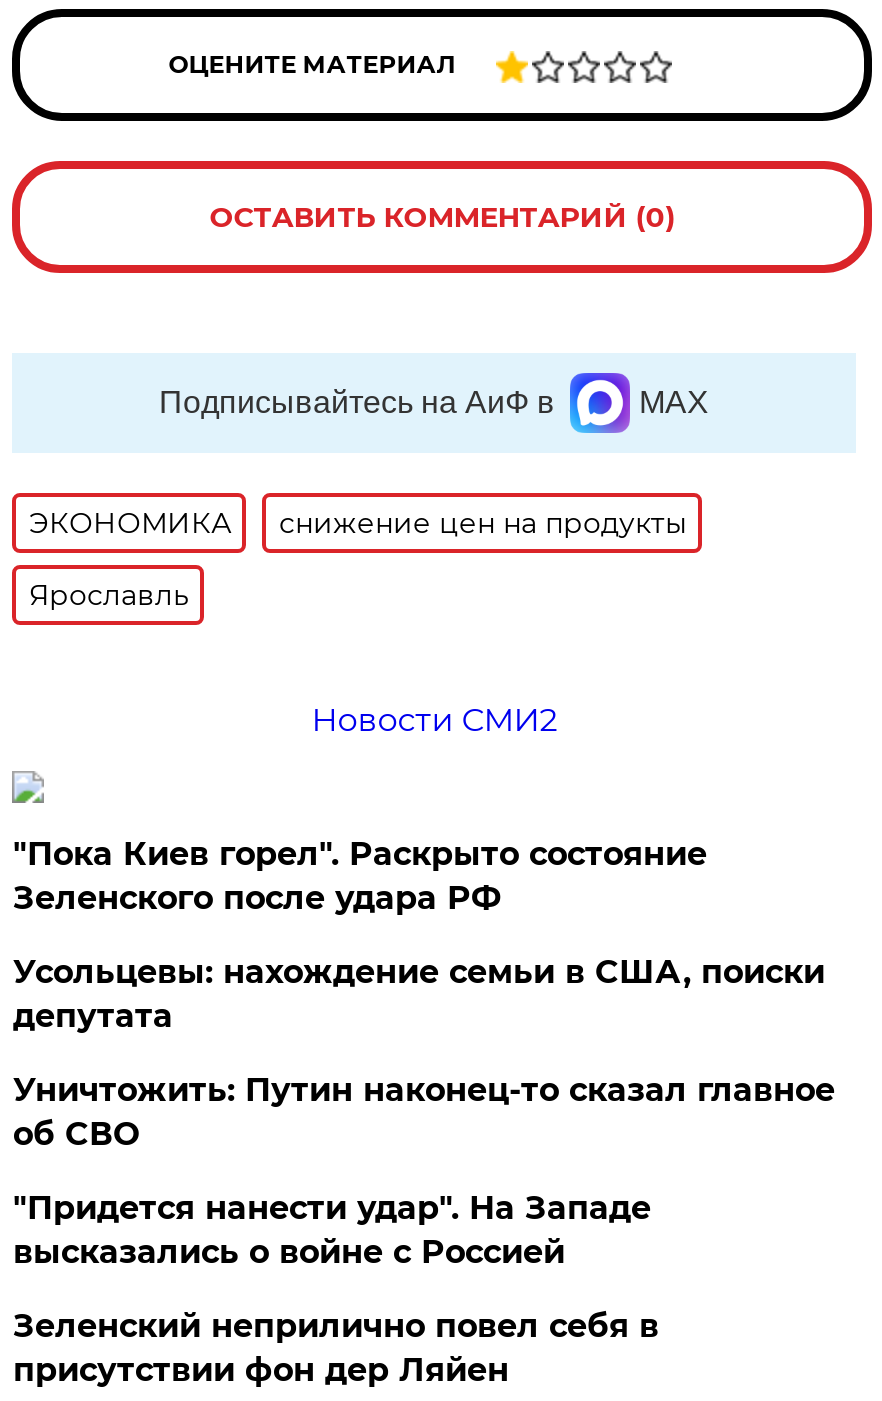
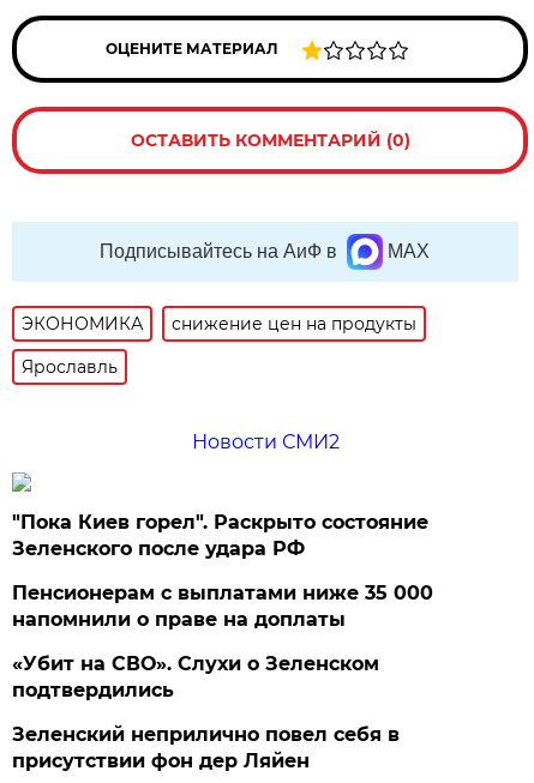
- Усольцевы: нахождение семьи в США, поиски
- депутата
- Уничтожить: Путин наконец-то сказал главное
- об СВО
- "Придется нанести удар". На Западе
- высказались о войне с Россией
+ Пенсионерам с выплатами ниже 35 000
+ напомнили о праве на доплаты
+ «Убит на СВО». Слухи о Зеленском
+ подтвердились
